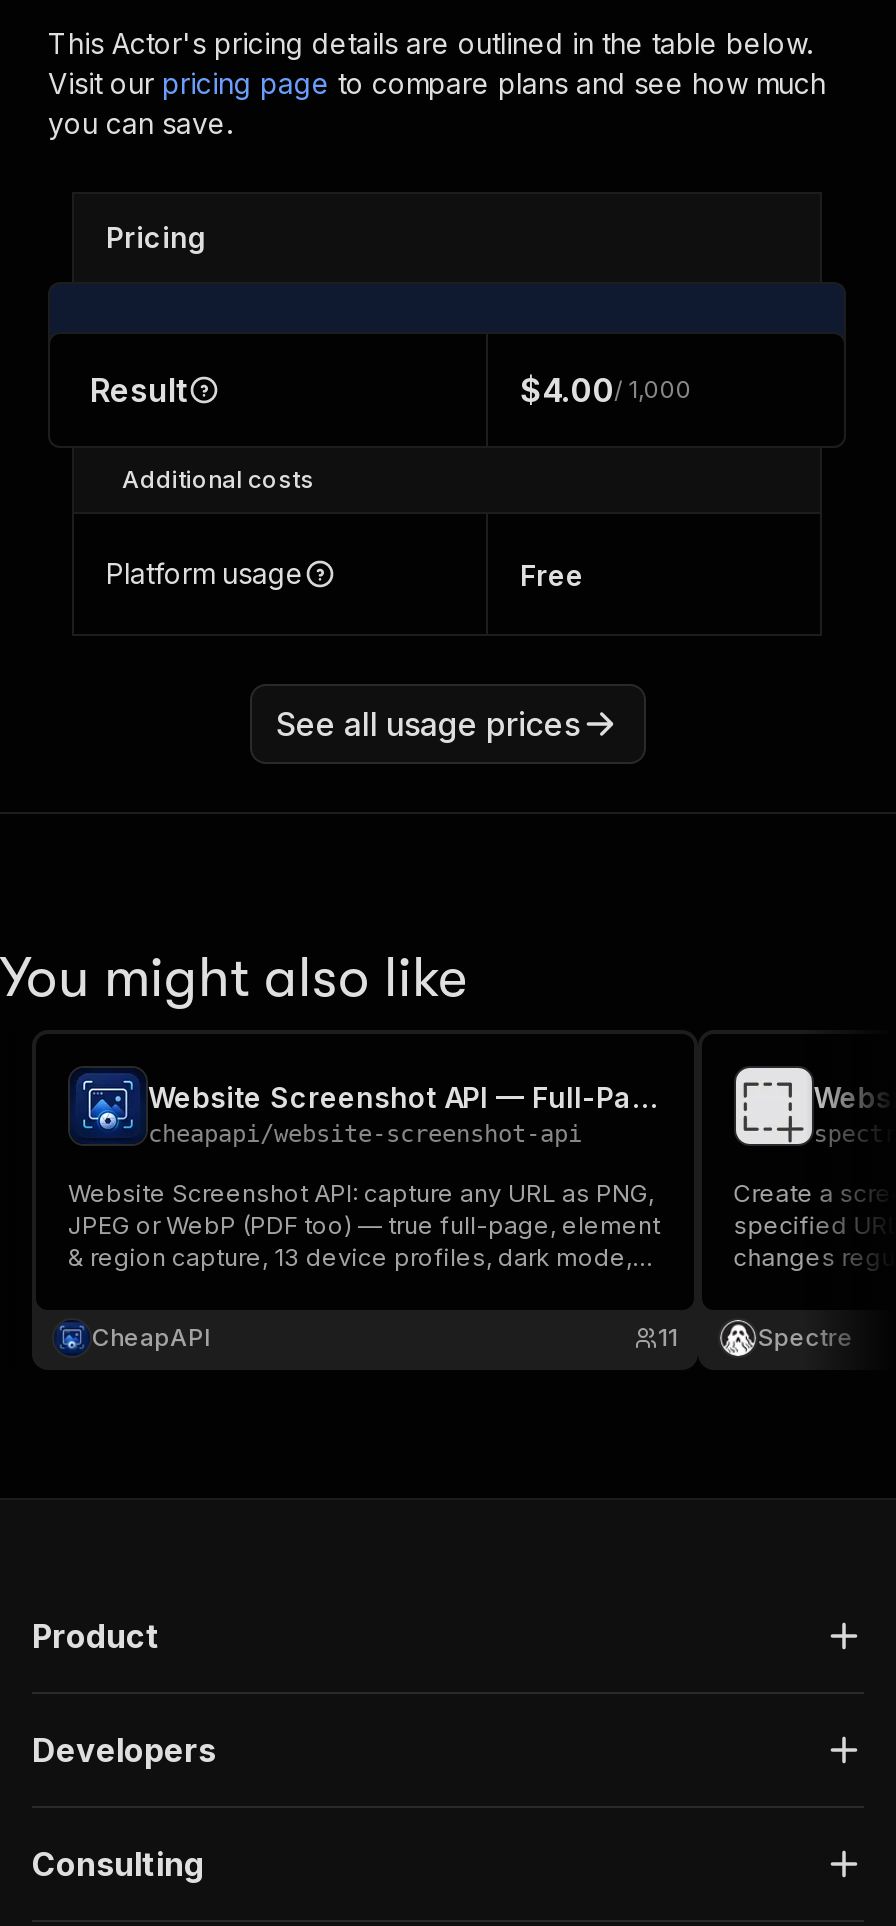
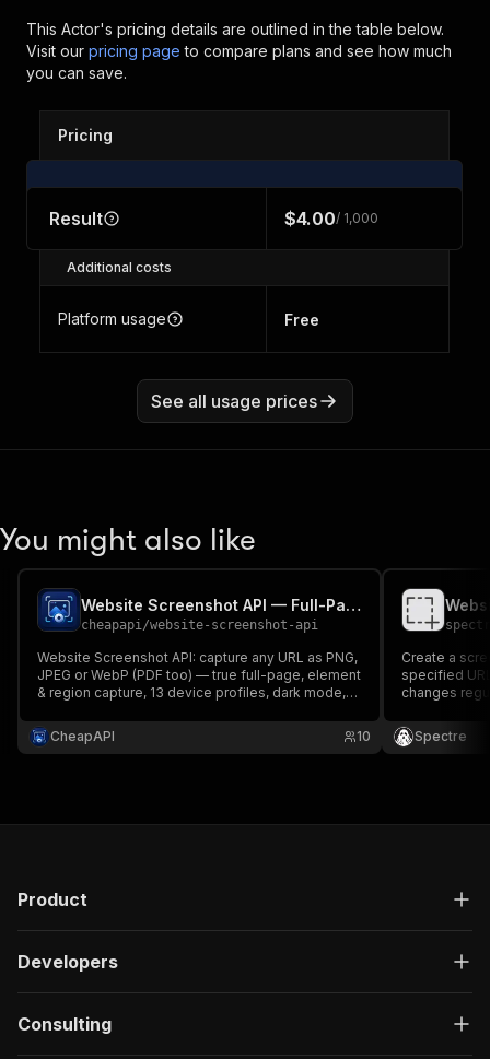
- 11
+ 10
